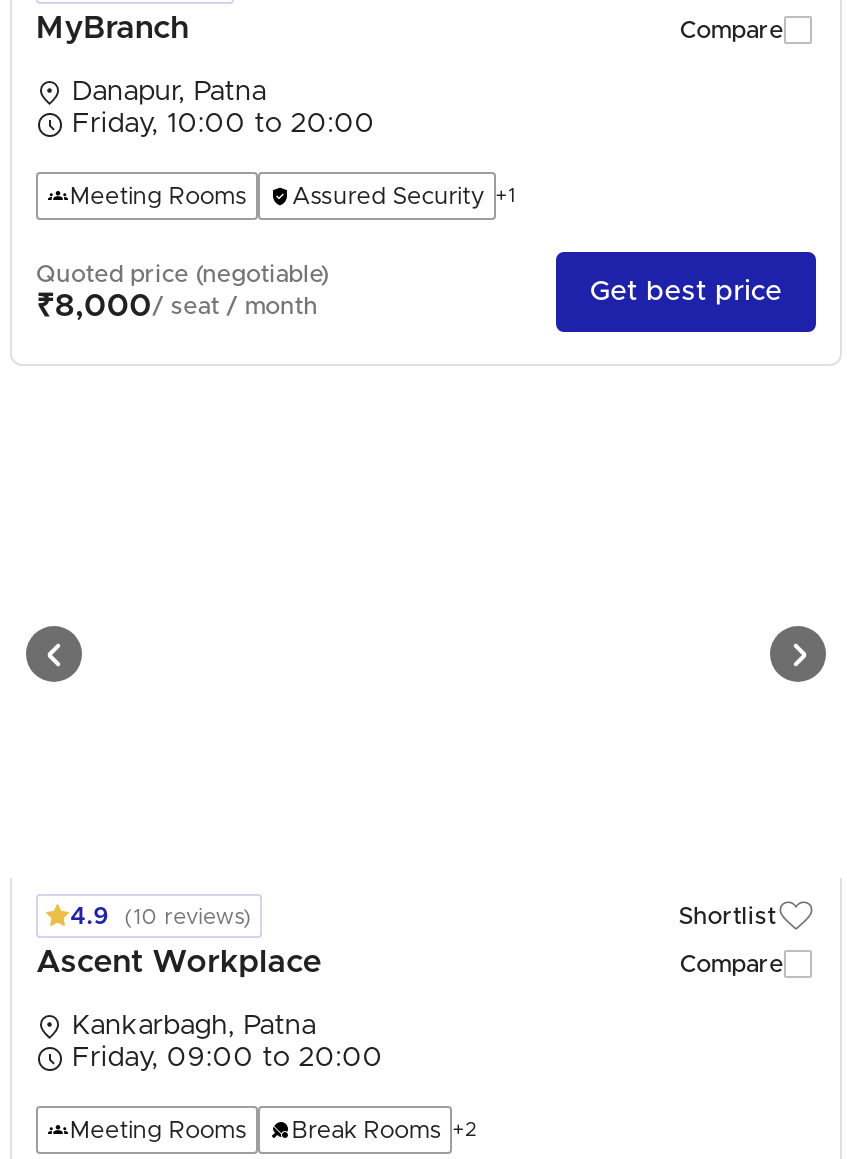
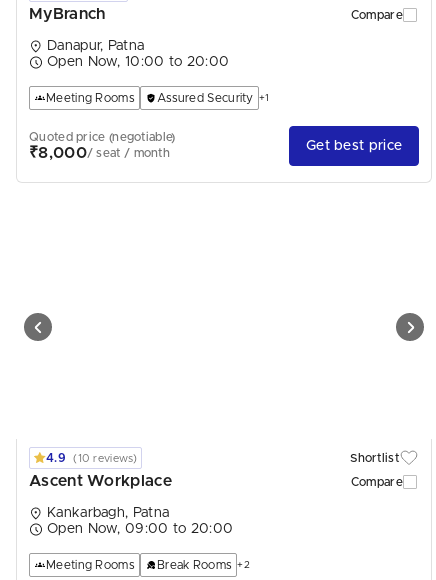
- Friday, 10:00 to 20:00
+ Open Now, 10:00 to 20:00

- Friday, 09:00 to 20:00
+ Open Now, 09:00 to 20:00
